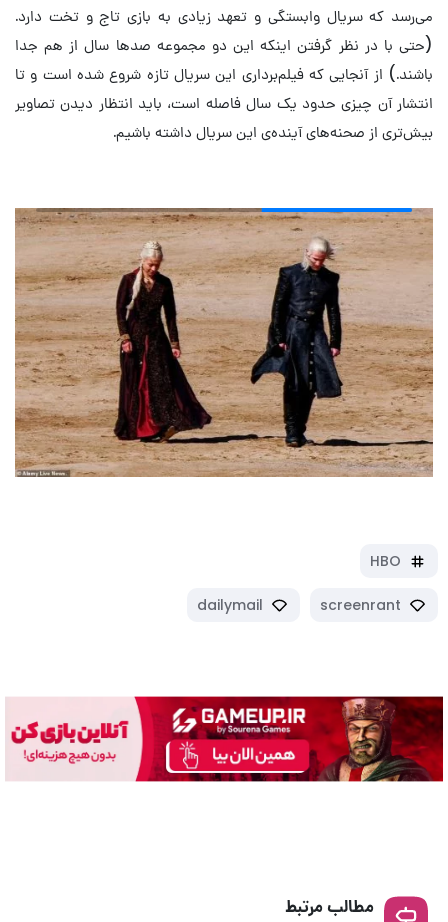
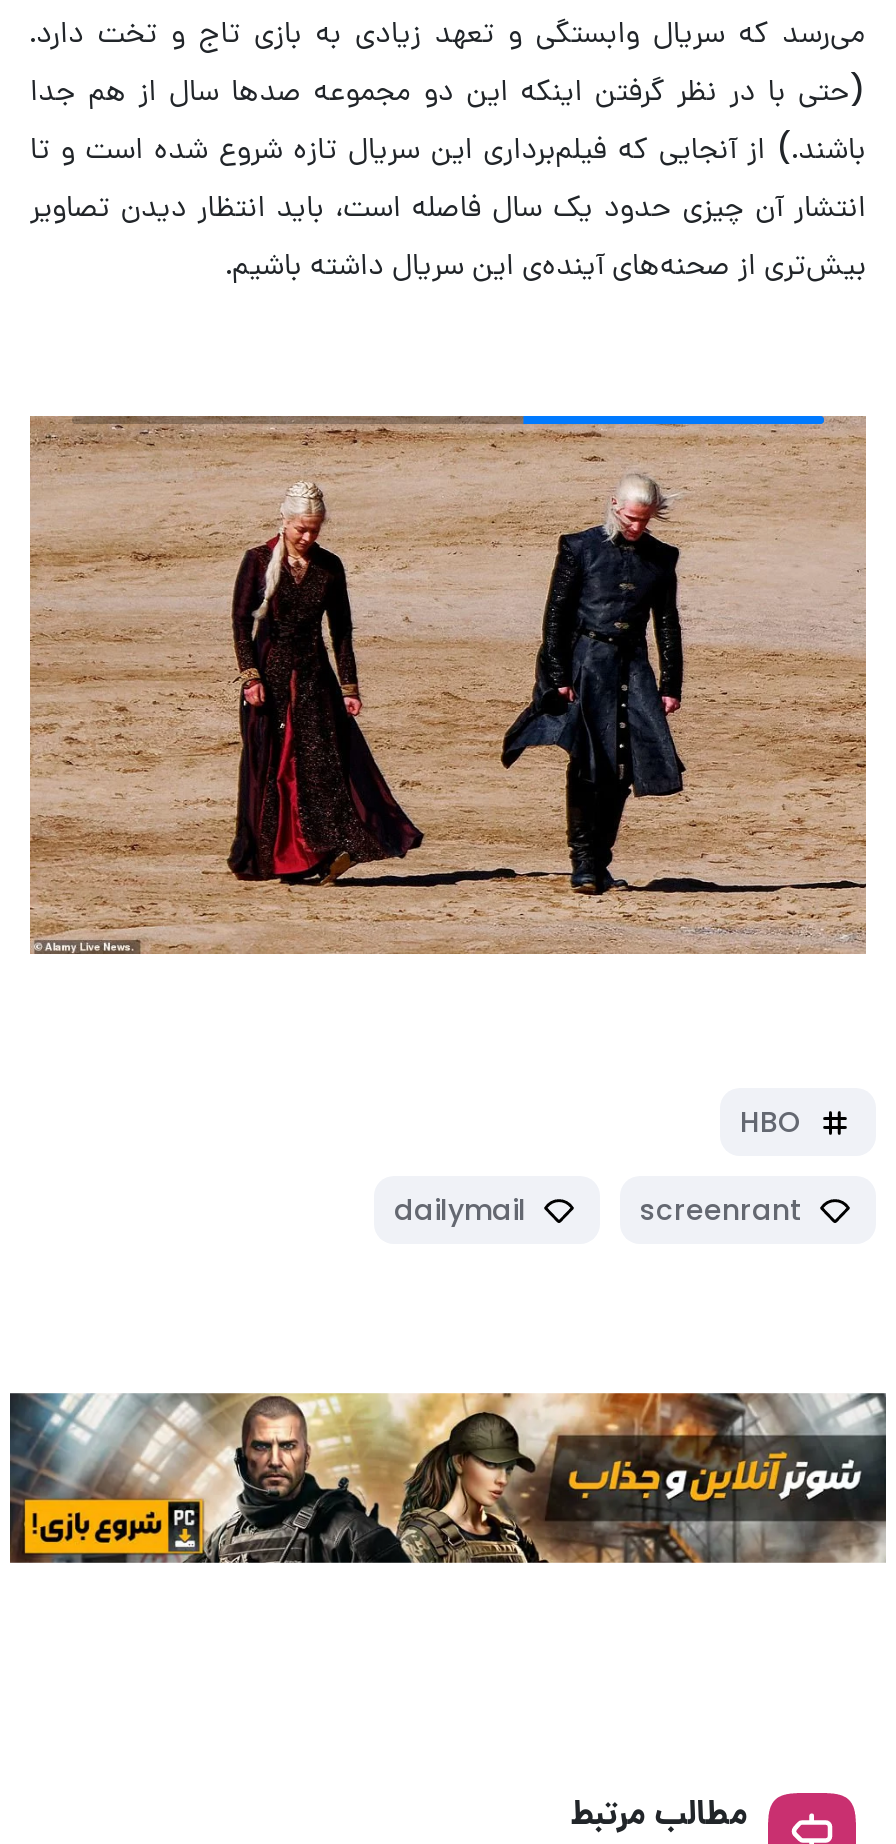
- [image]
+ [image]
